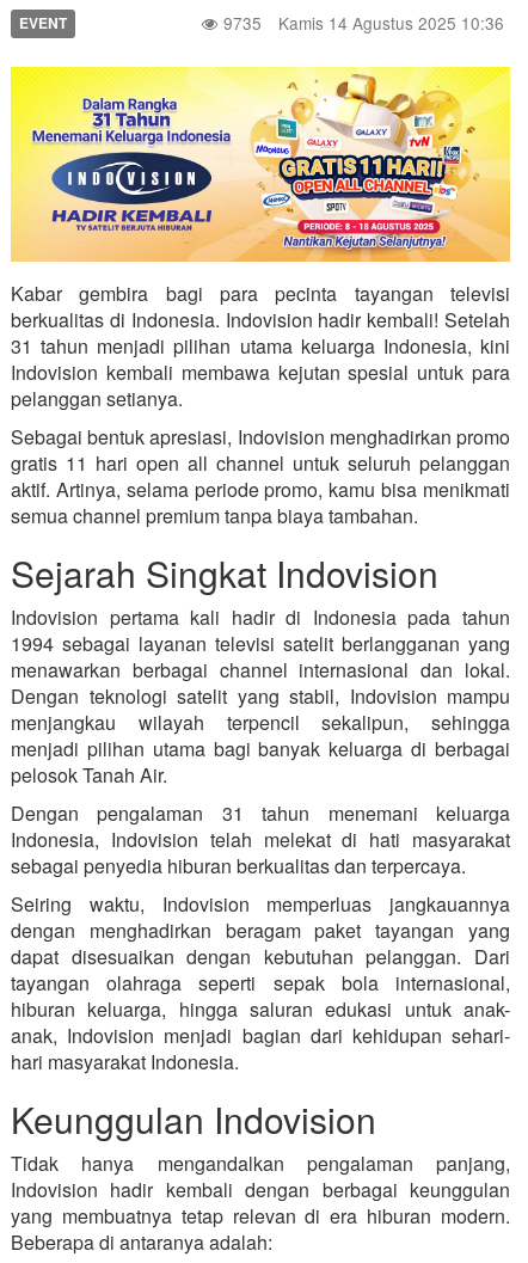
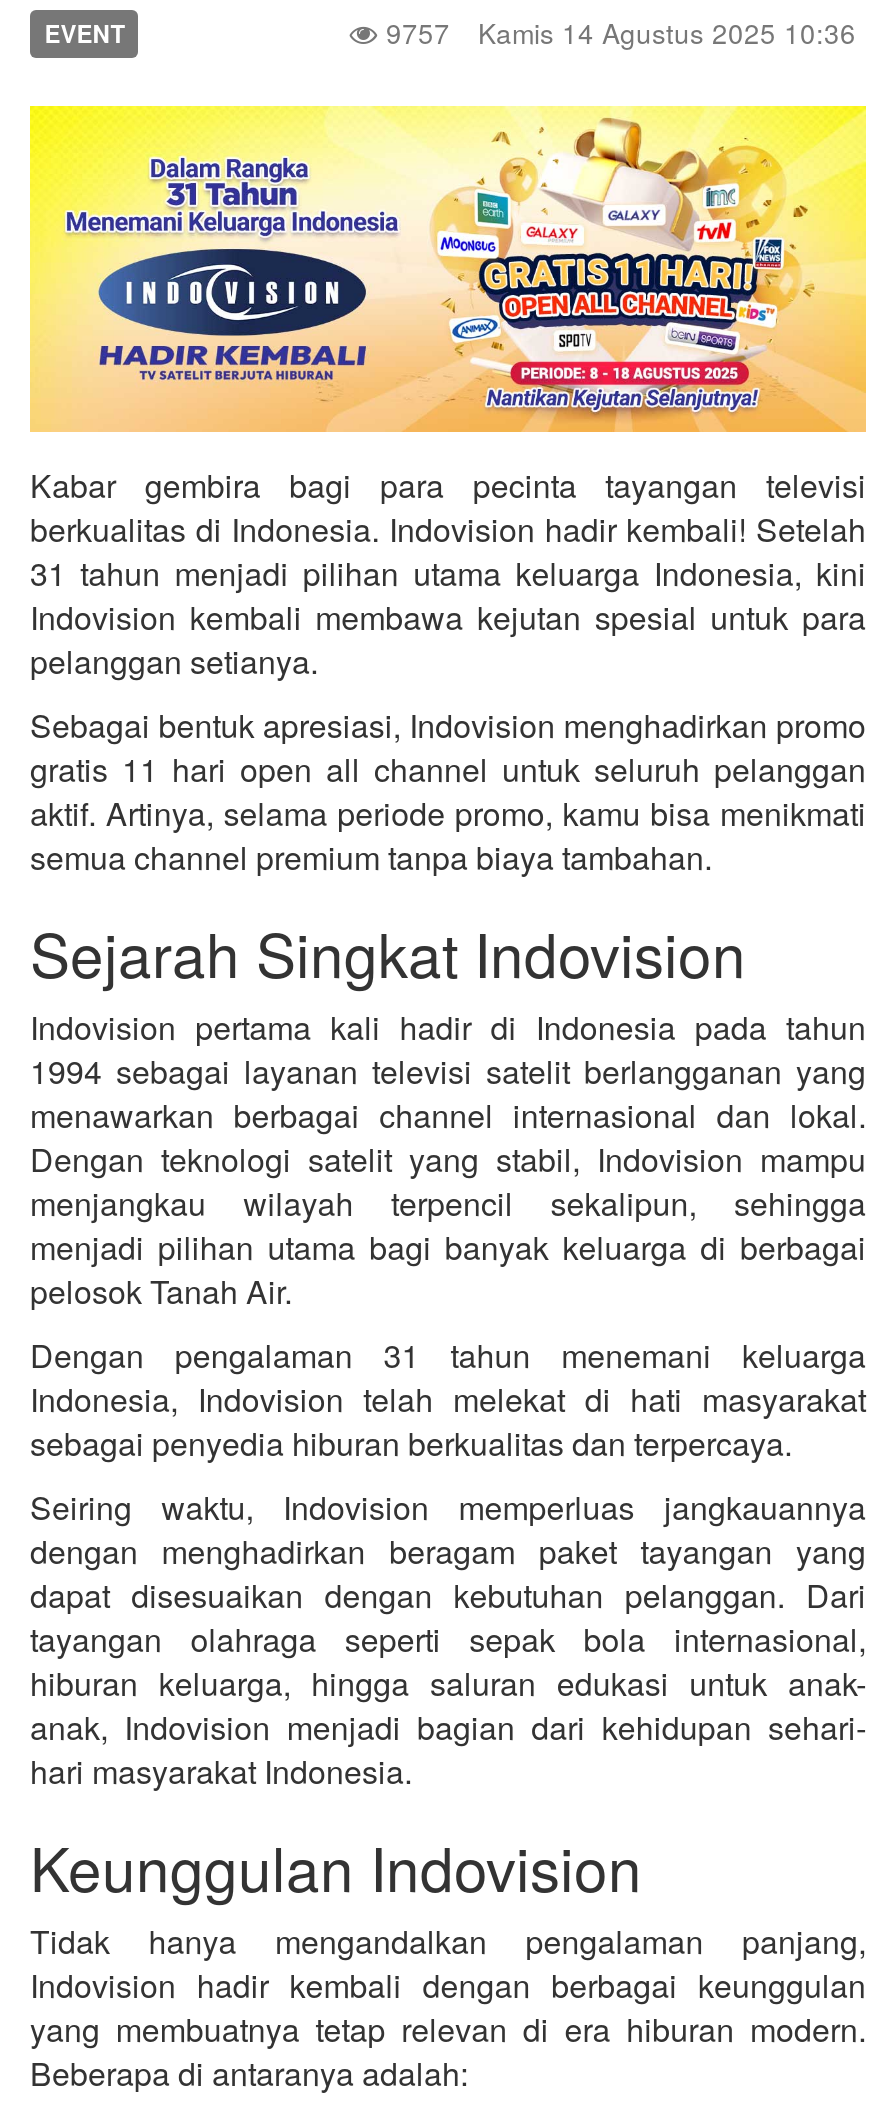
- 9735 Kamis 14 Agustus 2025 10:36
+ 9757 Kamis 14 Agustus 2025 10:36
